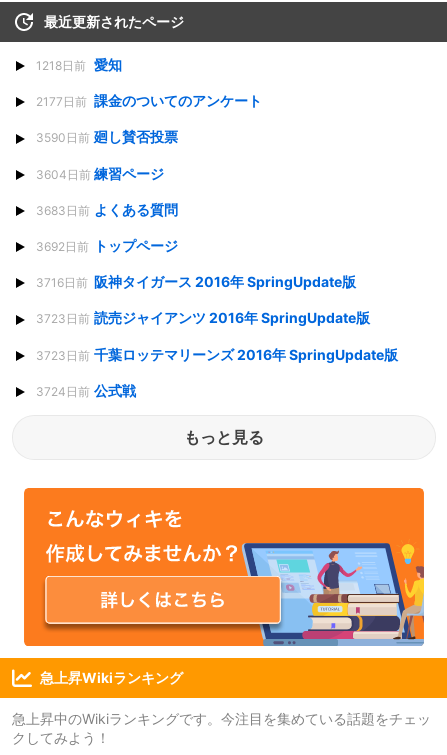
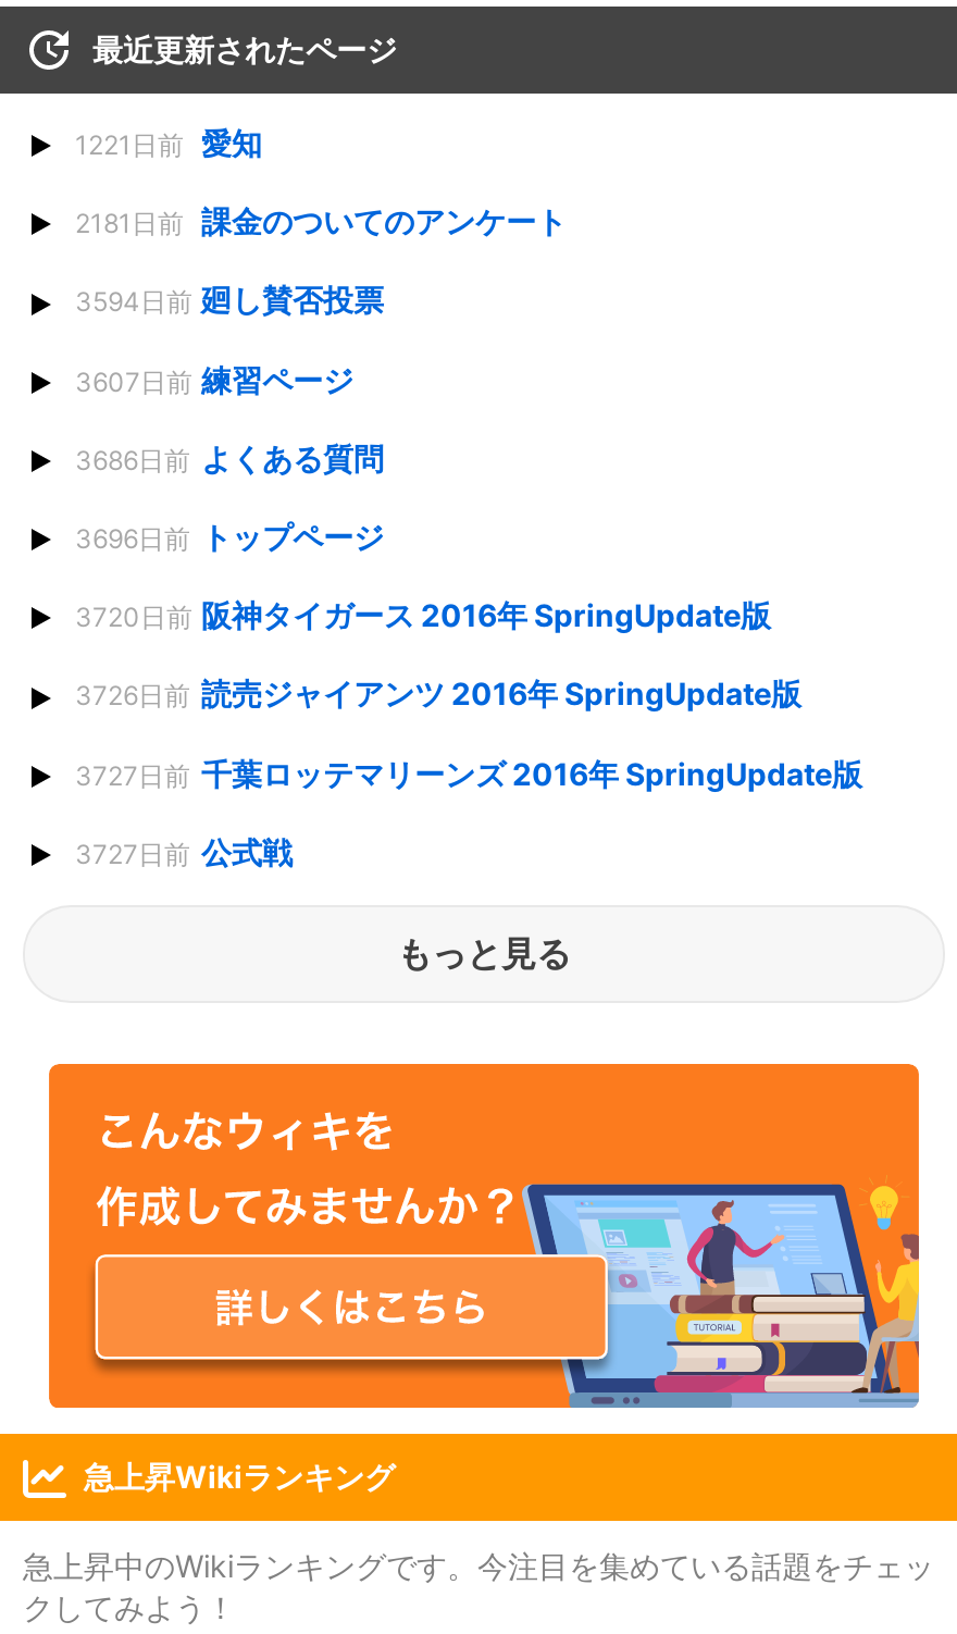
- 1218日前 愛知
+ 1221日前 愛知

- 2177日前 課金のついてのアンケート
+ 2181日前 課金のついてのアンケート

- 3590日前 廻し賛否投票
+ 3594日前 廻し賛否投票

- 3604日前 練習ページ
+ 3607日前 練習ページ

- 3683日前 よくある質問
+ 3686日前 よくある質問

- 3692日前 トップページ
+ 3696日前 トップページ

- 3716日前 阪神タイガース 2016年 SpringUpdate版
+ 3720日前 阪神タイガース 2016年 SpringUpdate版

- 3723日前 読売ジャイアンツ 2016年 SpringUpdate版
+ 3726日前 読売ジャイアンツ 2016年 SpringUpdate版

- 3723日前 千葉ロッテマリーンズ 2016年 SpringUpdate版
+ 3727日前 千葉ロッテマリーンズ 2016年 SpringUpdate版

- 3724日前 公式戦
+ 3727日前 公式戦
